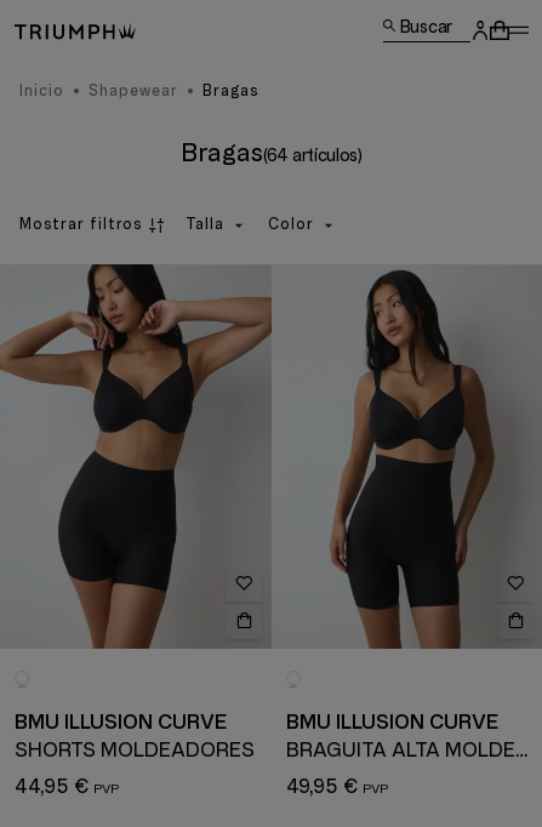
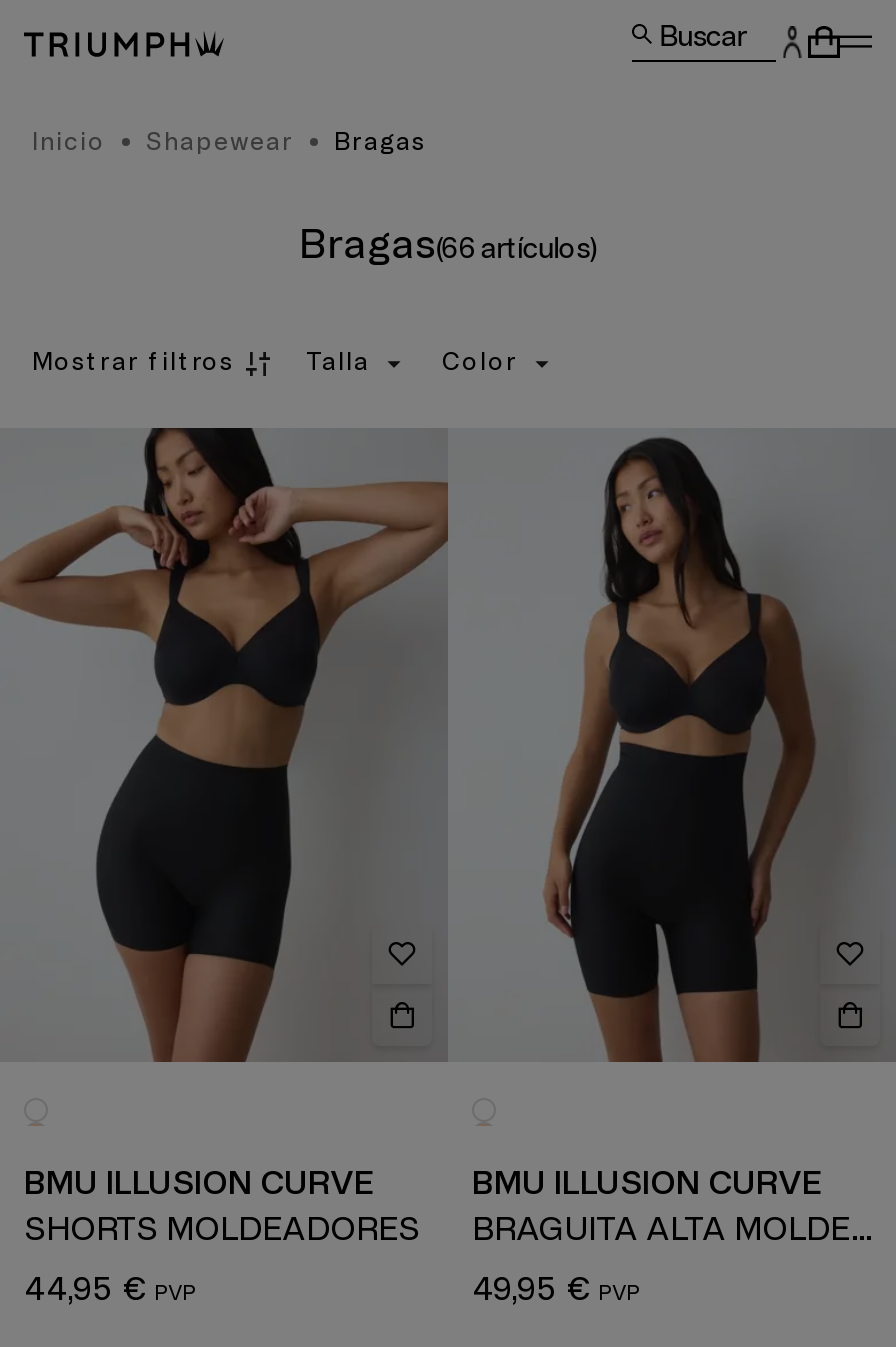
- Bragas(64 artículos)
+ Bragas(66 artículos)
